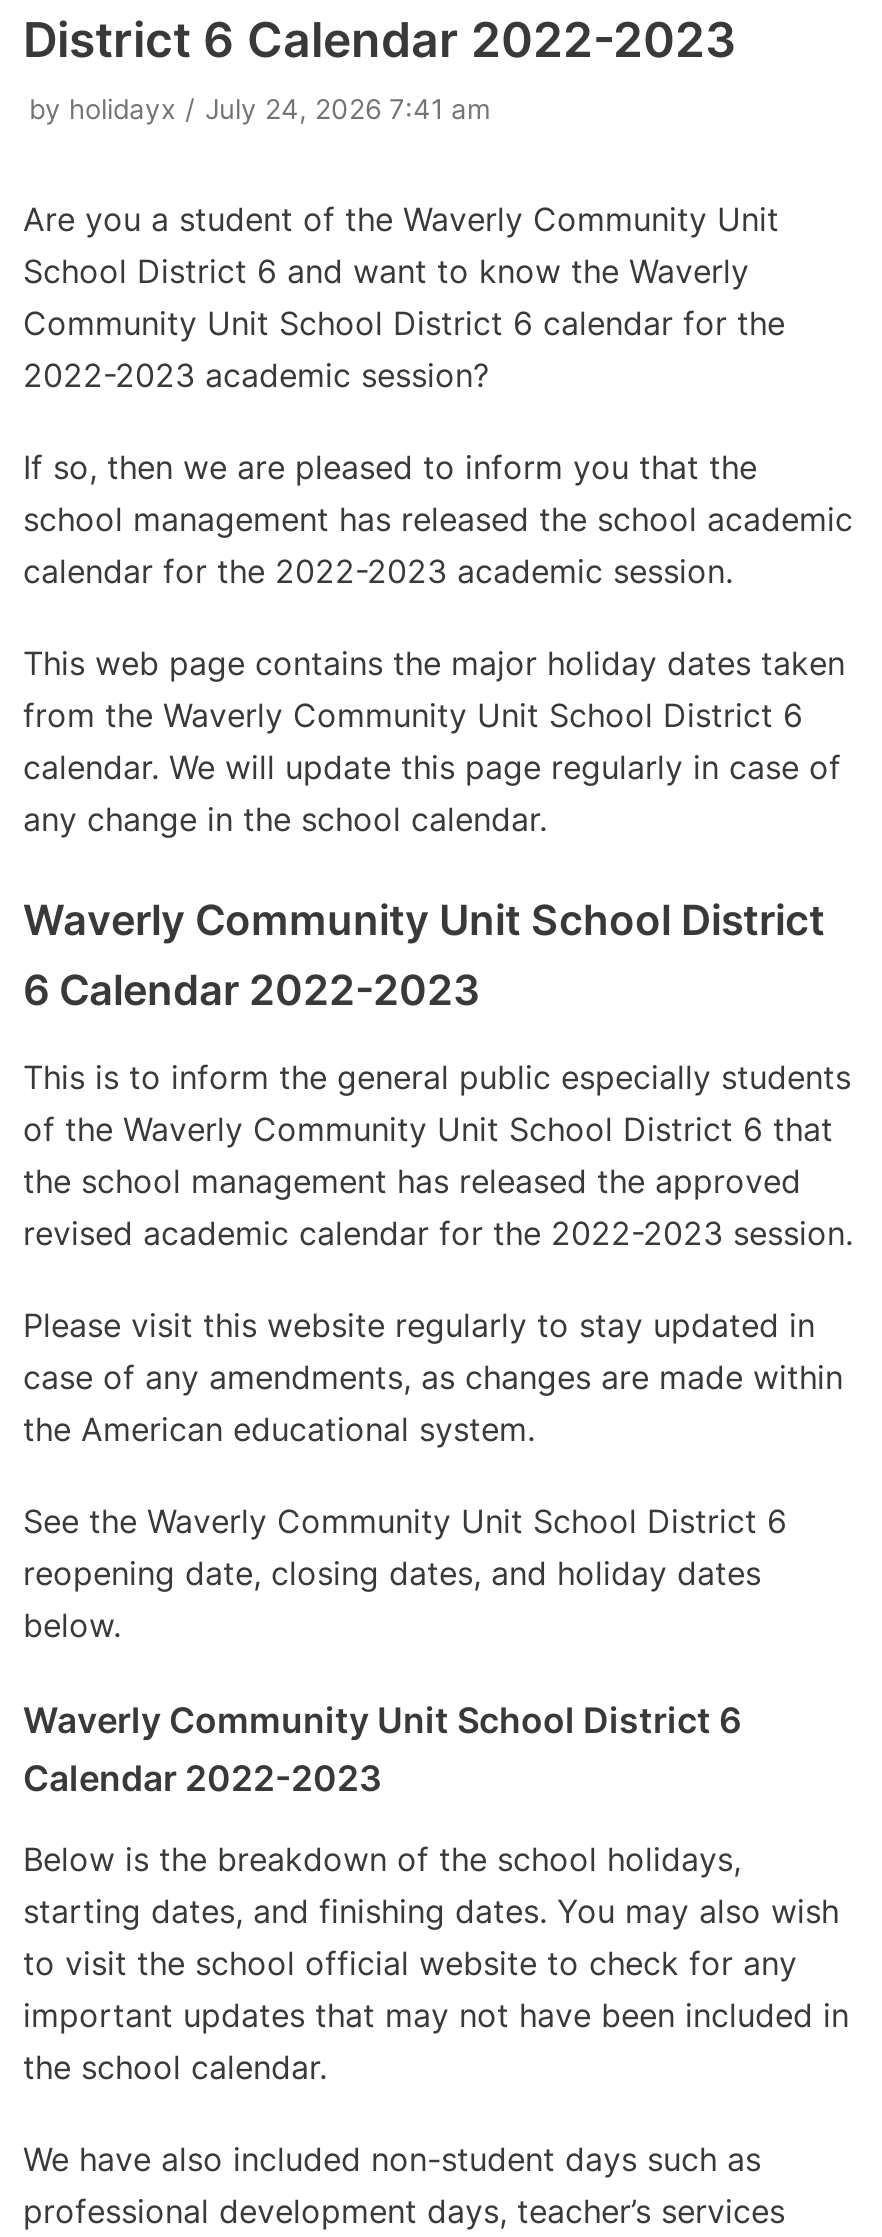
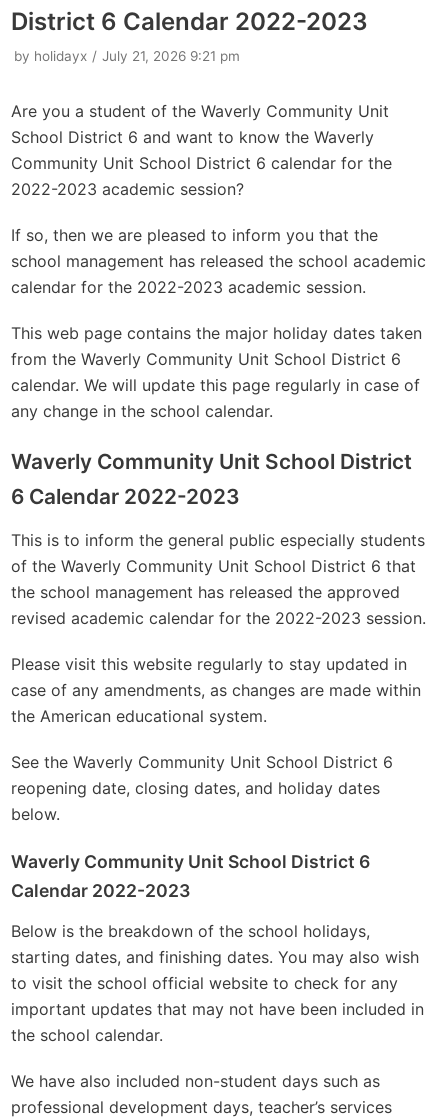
- by holidayx July 24, 2026 7:41 am
+ by holidayx July 21, 2026 9:21 pm
